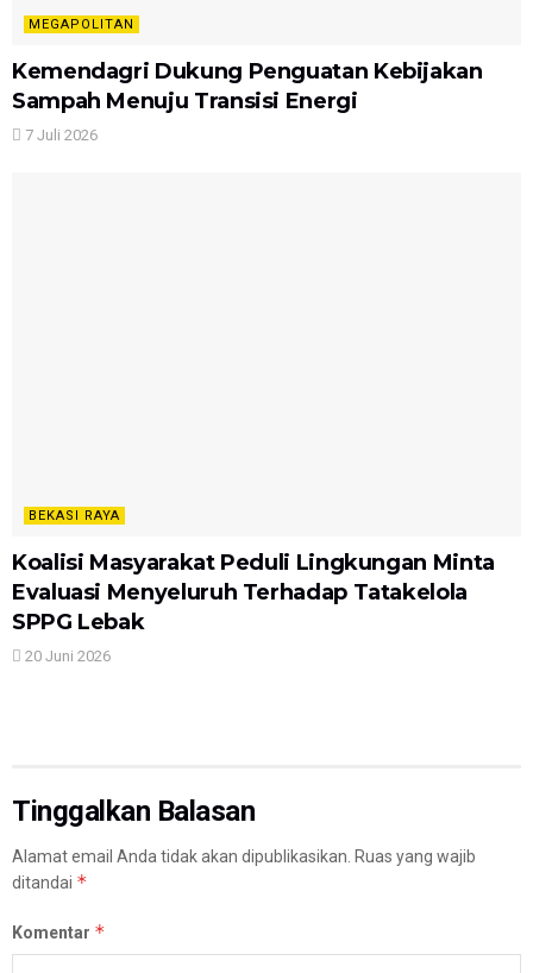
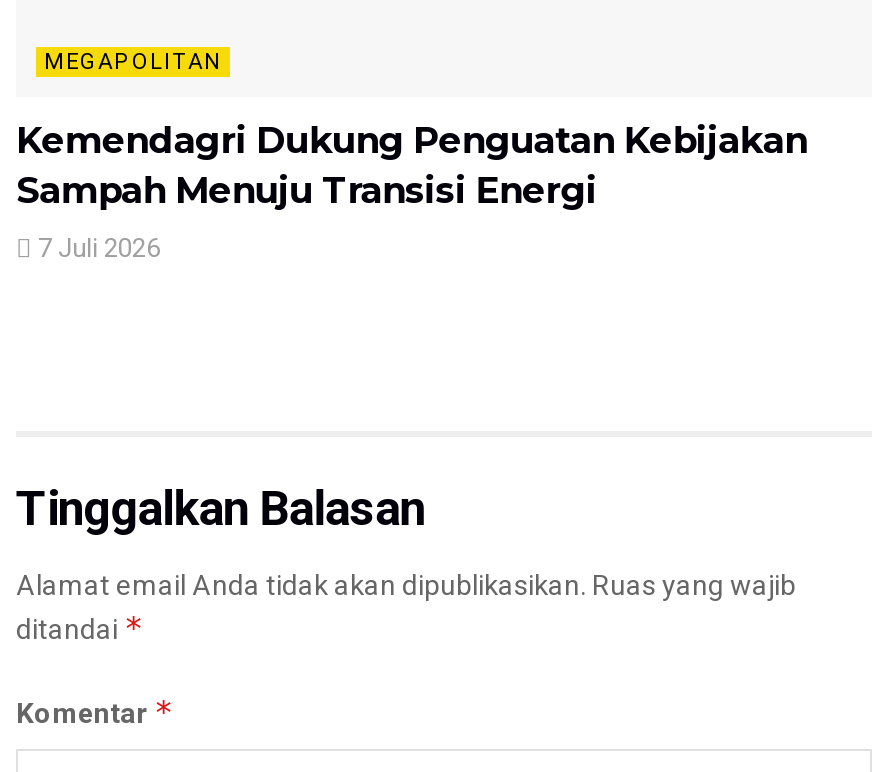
- BEKASI RAYA
- Koalisi Masyarakat Peduli Lingkungan Minta
- Evaluasi Menyeluruh Terhadap Tatakelola
- SPPG Lebak
- 20 Juni 2026
